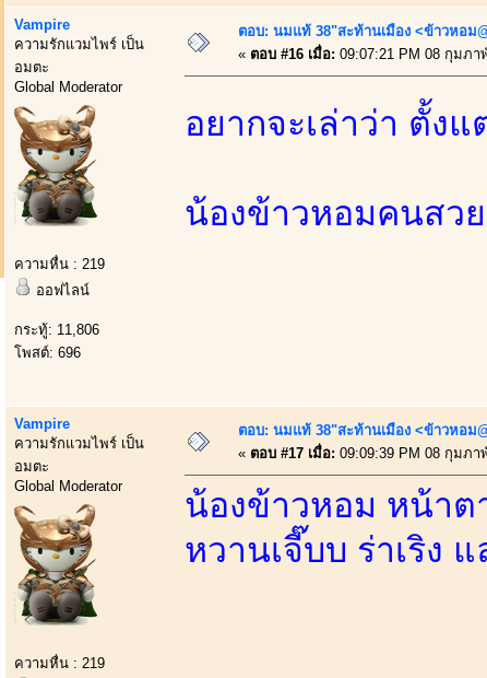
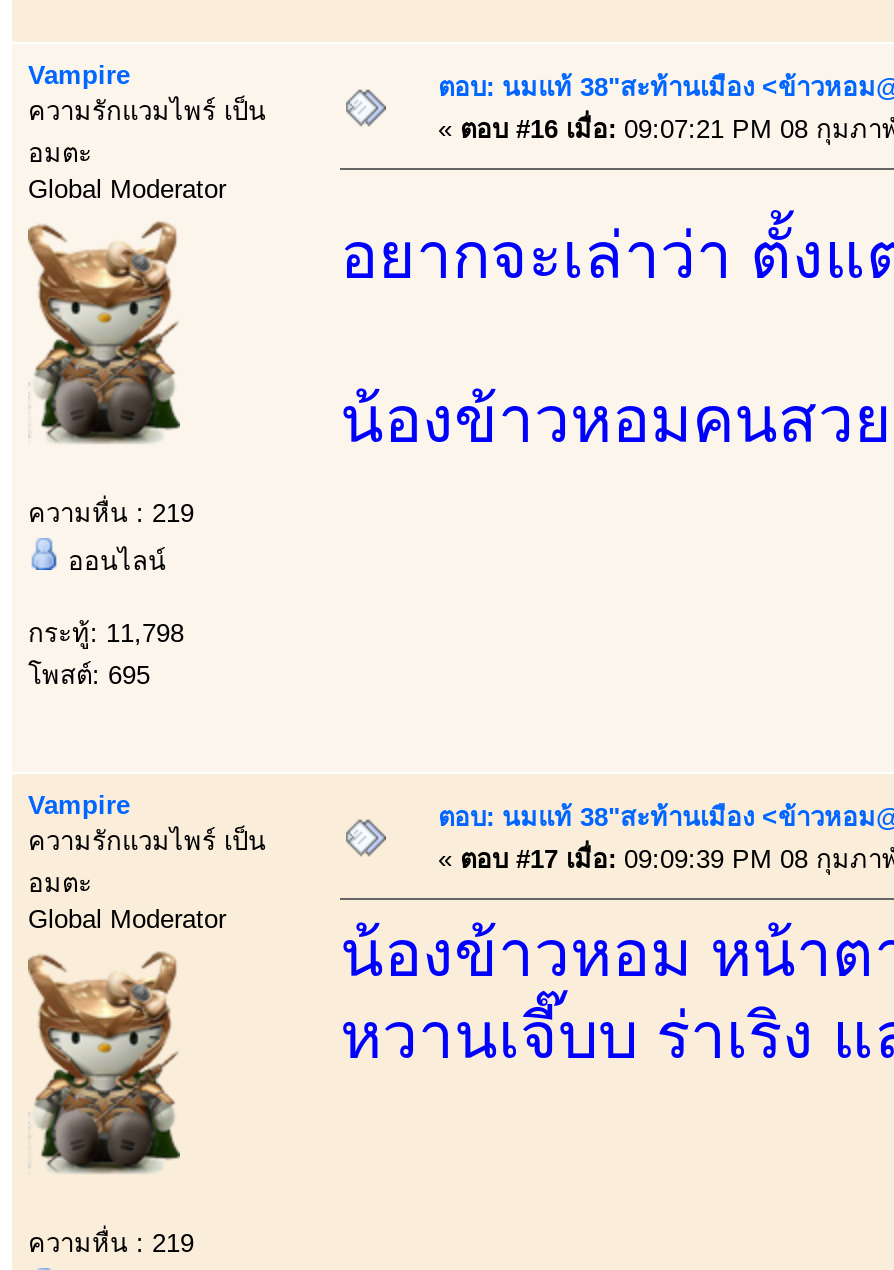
- ออฟไลน์
+ ออนไลน์

- กระทู้: 11,806
+ กระทู้: 11,798

- โพสต์: 696
+ โพสต์: 695
